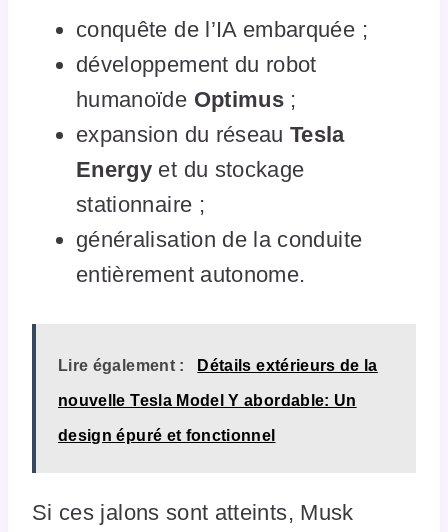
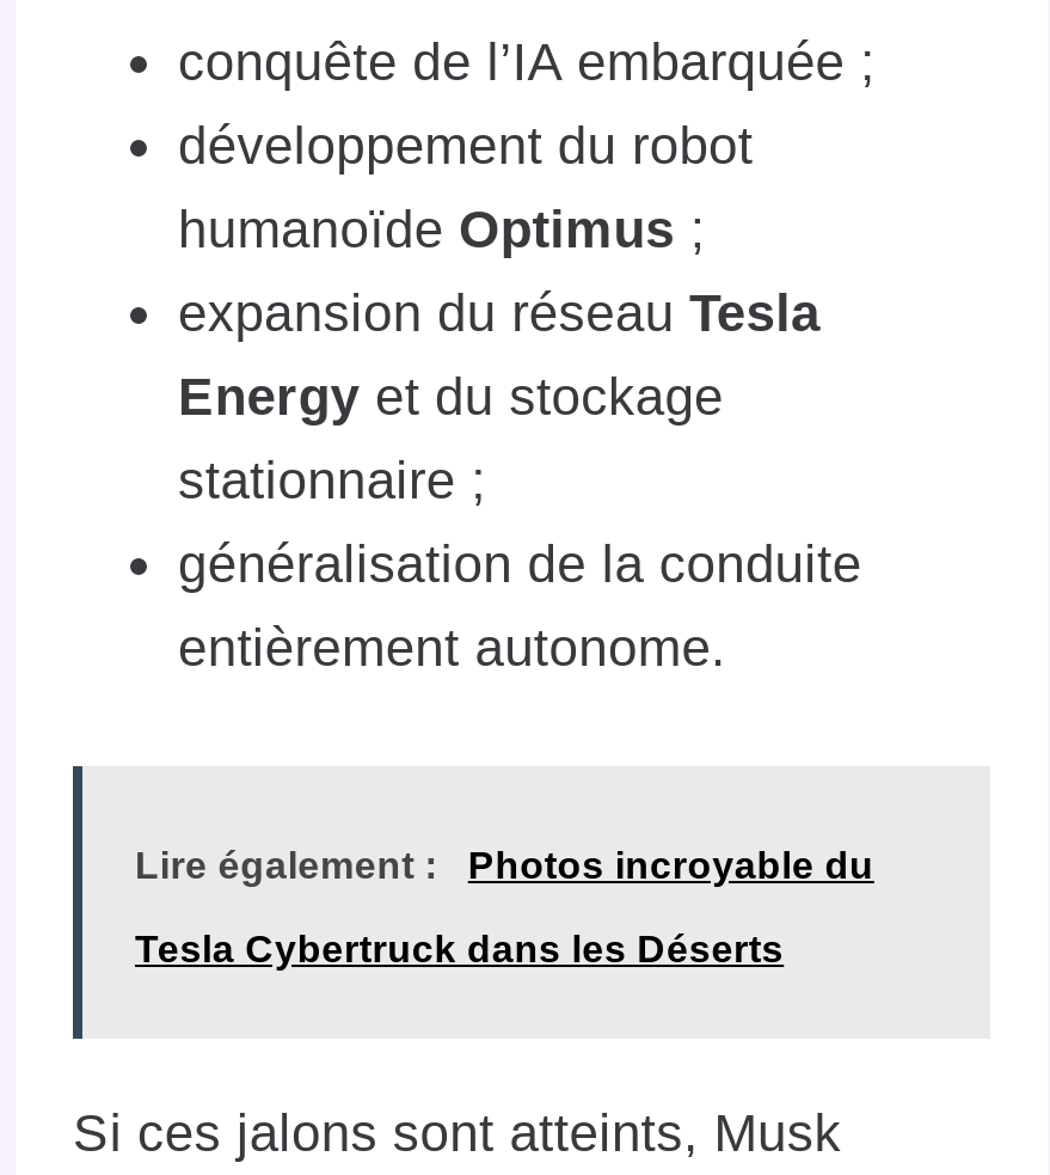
- Détails extérieurs de la
- nouvelle Tesla Model Y abordable: Un
- design épuré et fonctionnel
+ Photos incroyable du
+ Tesla Cybertruck dans les Déserts
